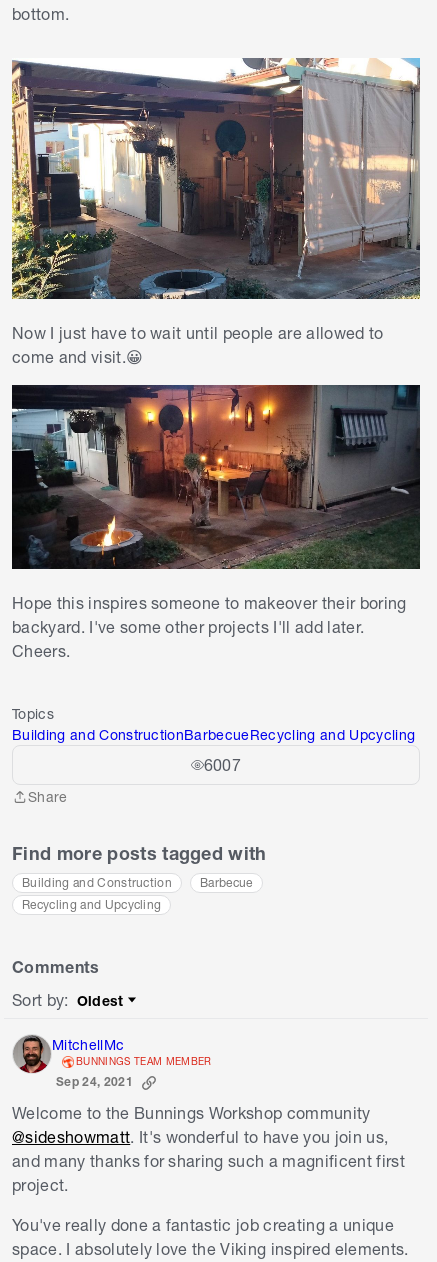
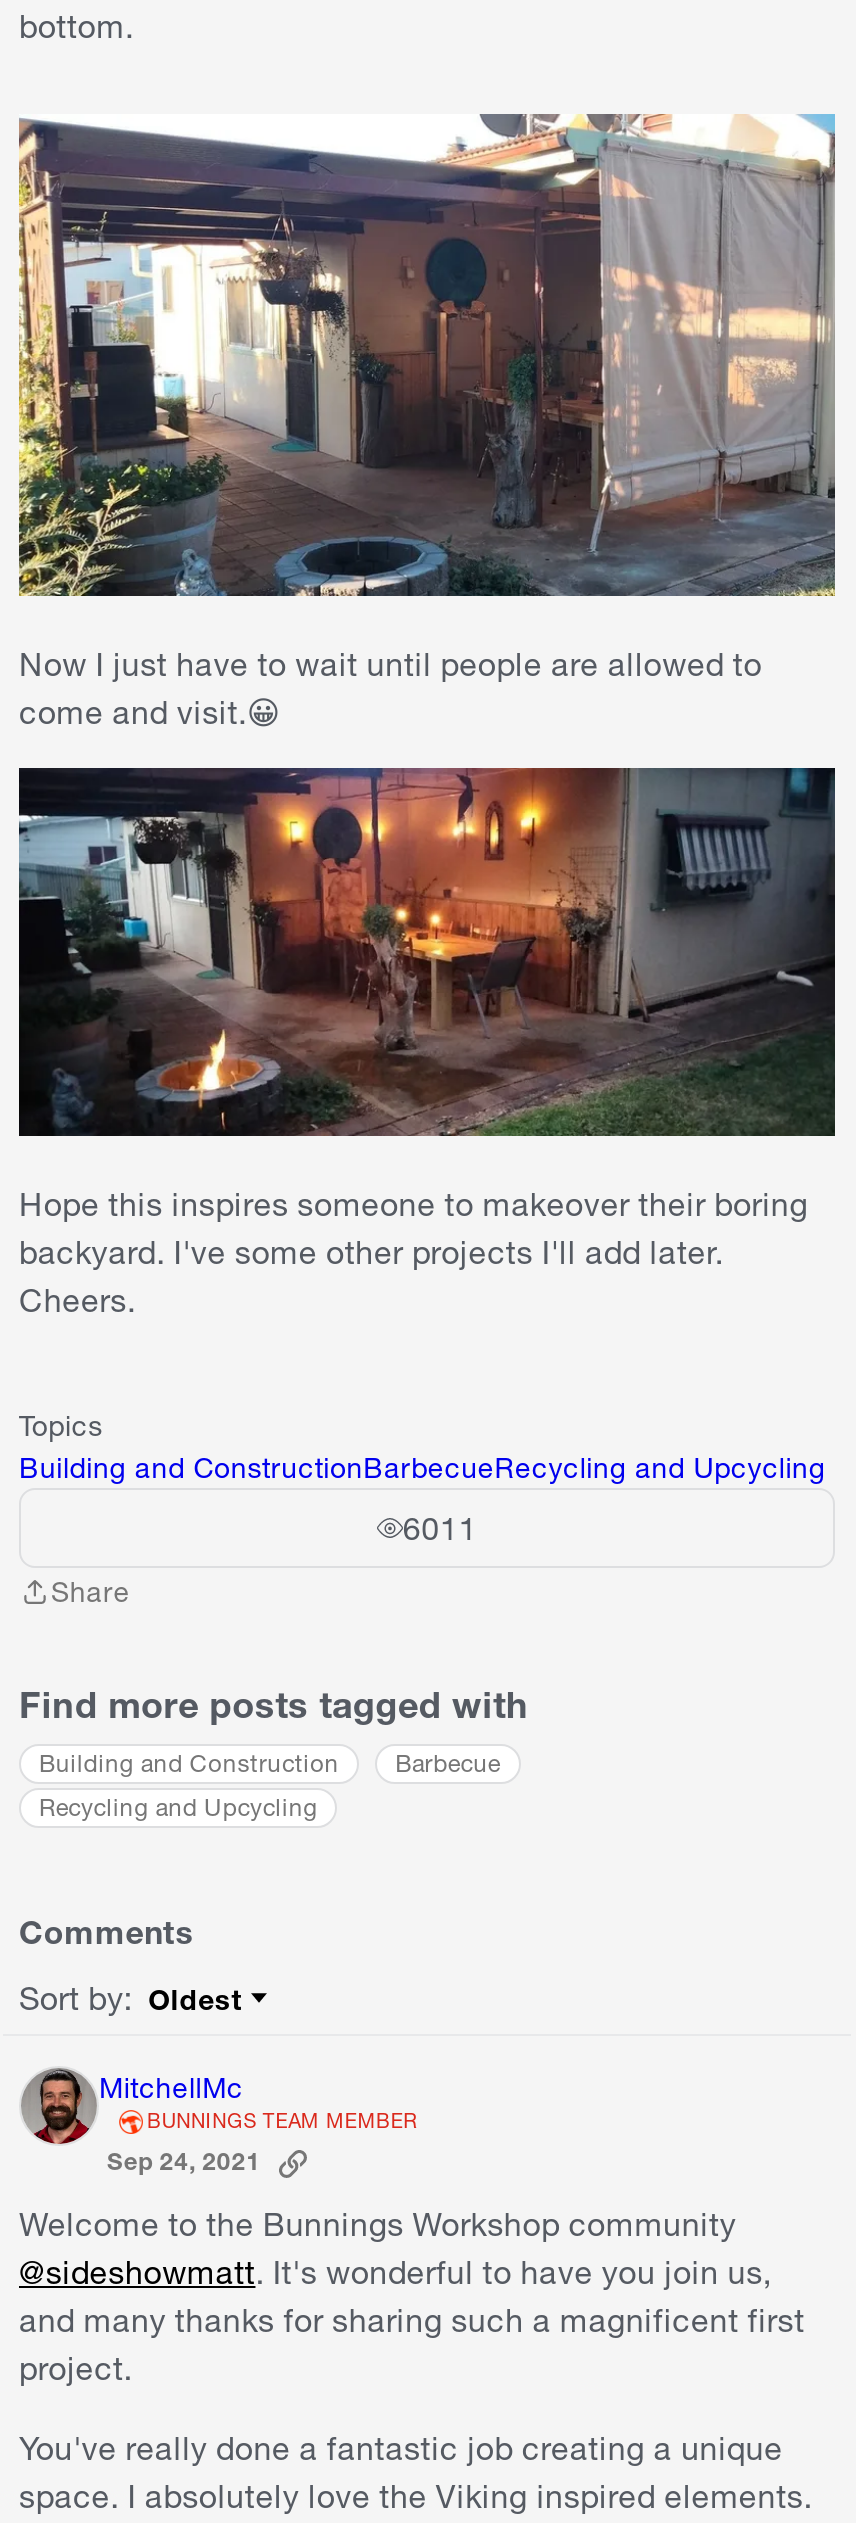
- 6007
+ 6011
